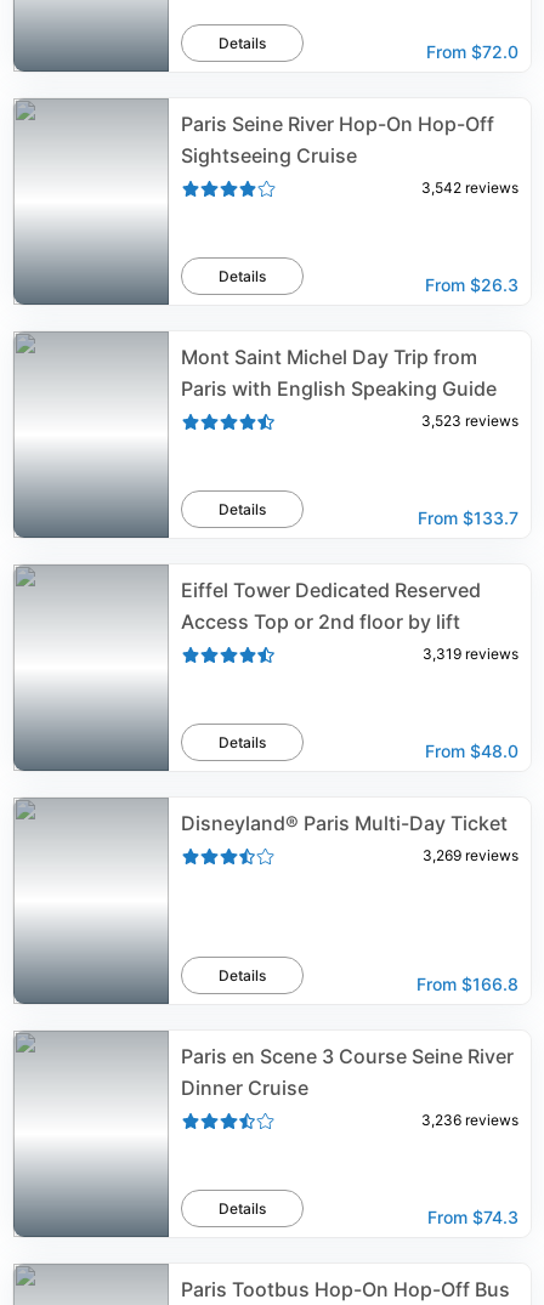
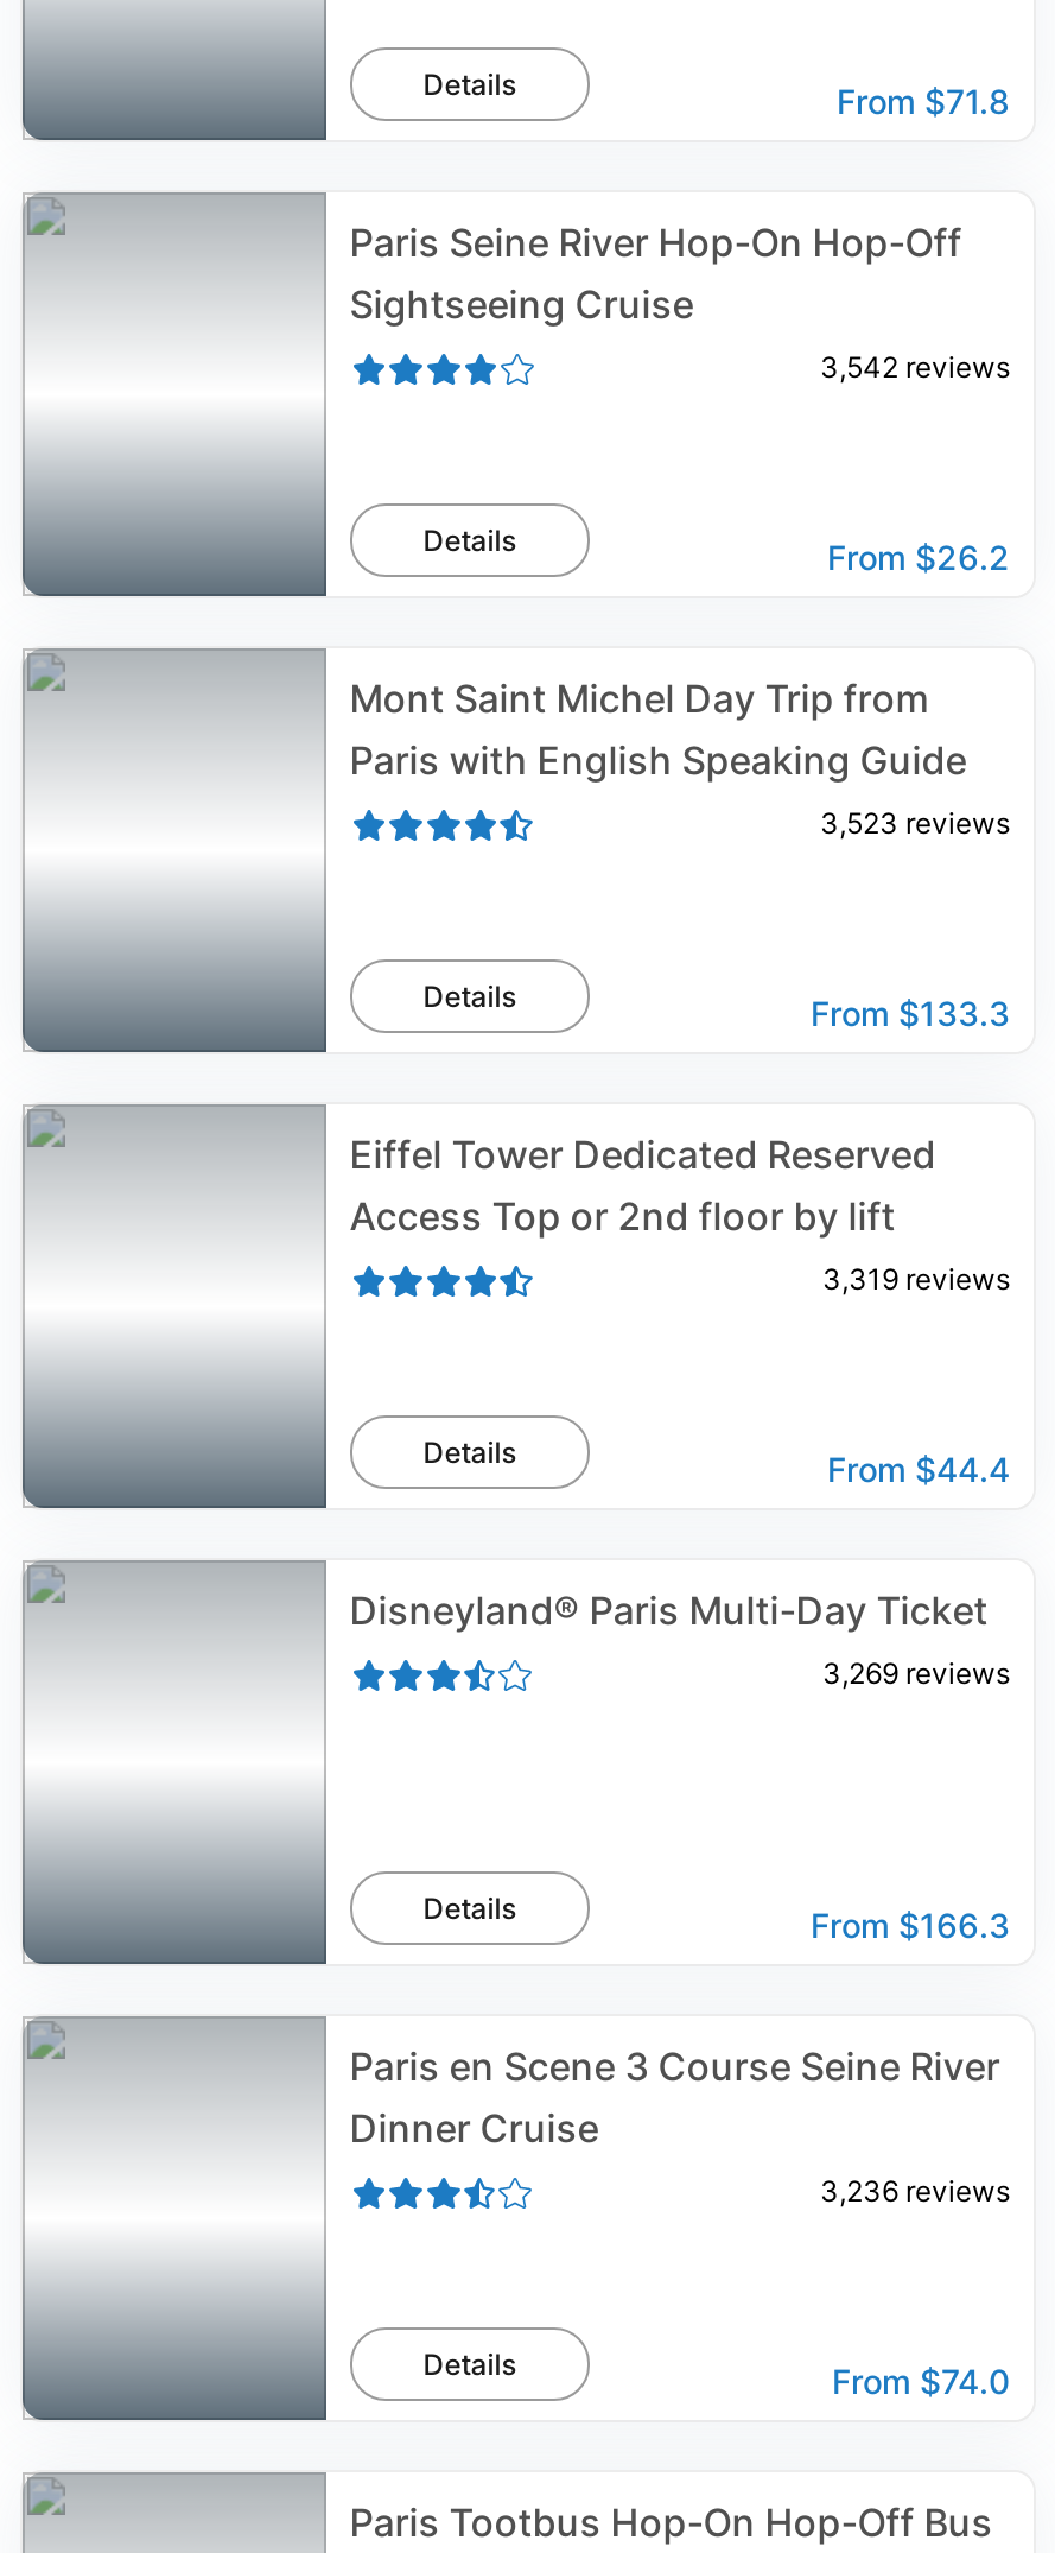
- From $72.0
+ From $71.8

- From $26.3
+ From $26.2

- From $133.7
+ From $133.3

- From $48.0
+ From $44.4

- From $166.8
+ From $166.3

- From $74.3
+ From $74.0
